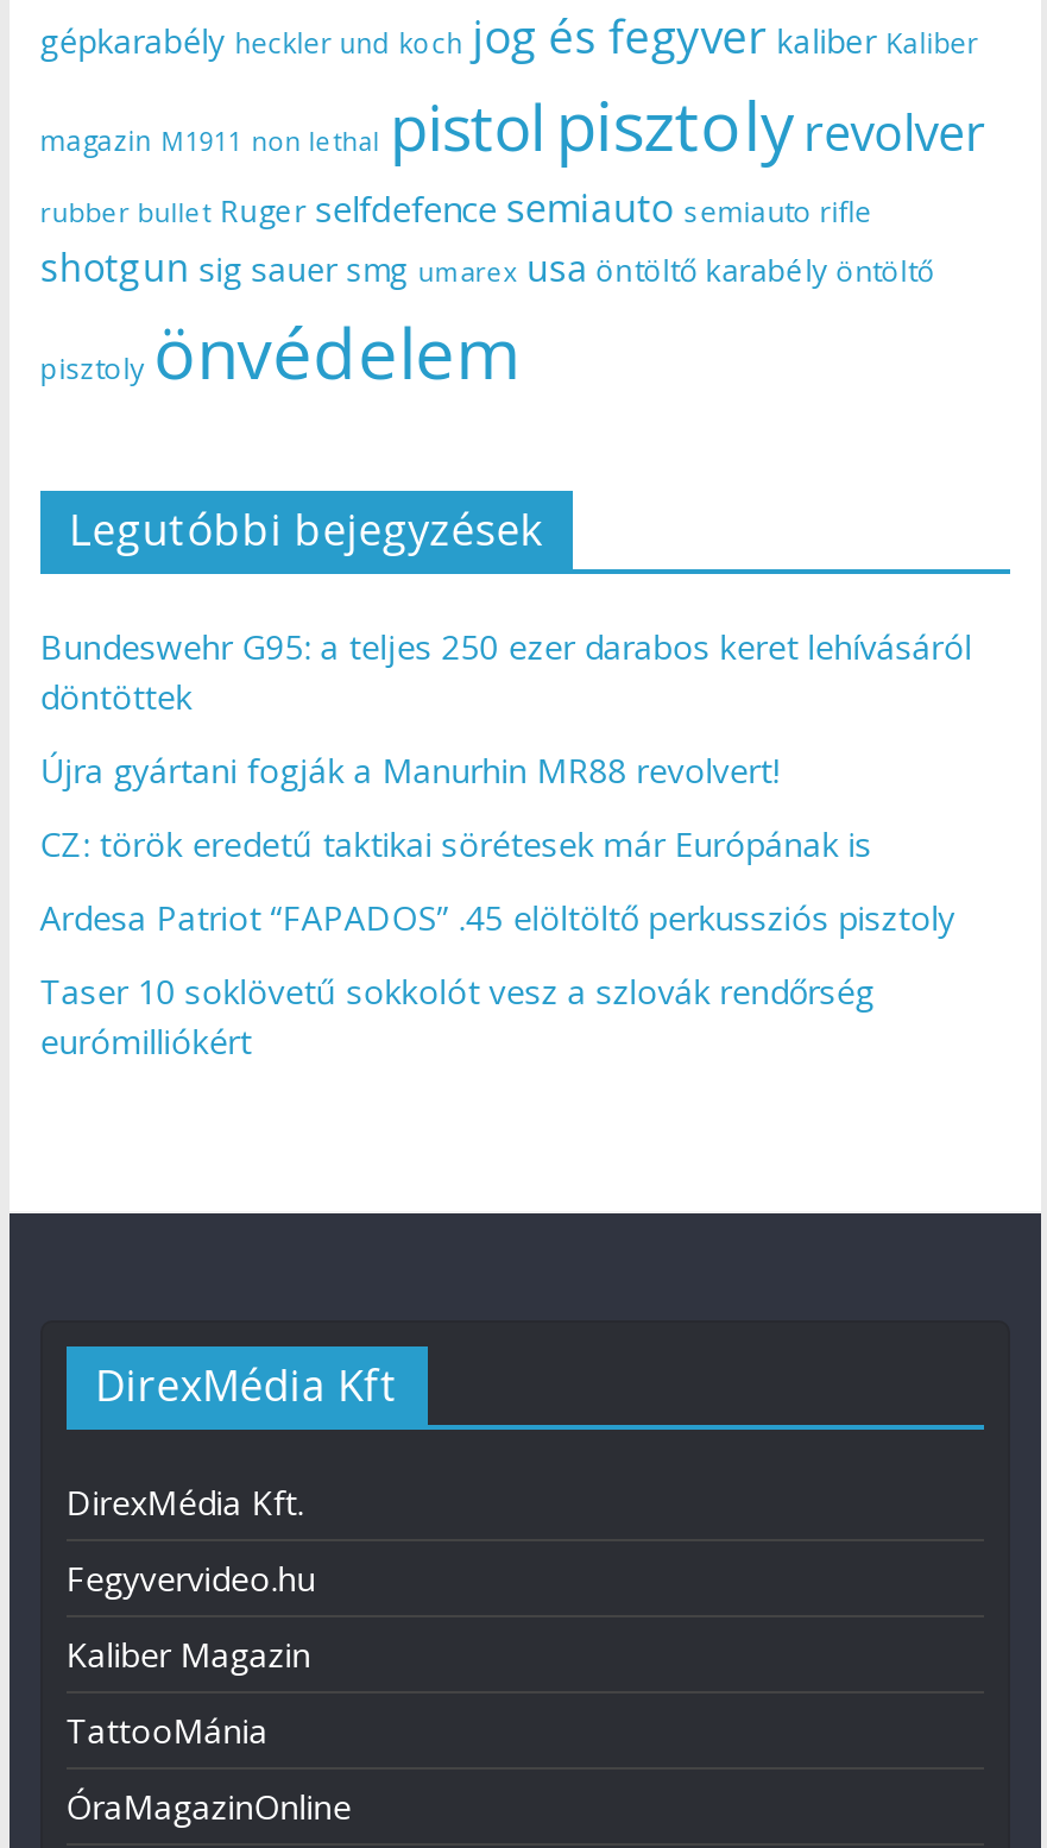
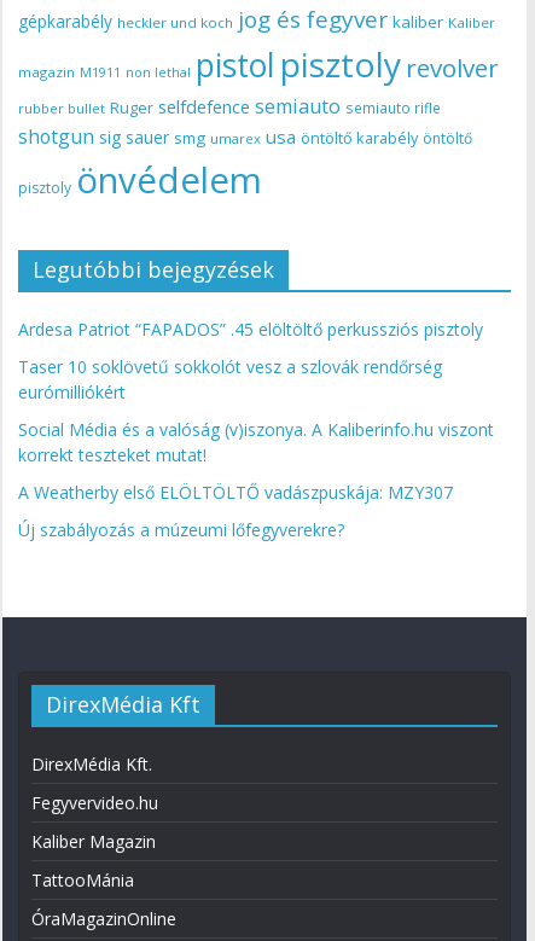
- Bundeswehr G95: a teljes 250 ezer darabos keret lehívásáról
- döntöttek
- Újra gyártani fogják a Manurhin MR88 revolvert!
- CZ: török eredetű taktikai sörétesek már Európának is

moved up: Ardesa Patriot “FAPADOS” .45 elöltöltő perkussziós pisztoly | Taser 10 soklövetű sokkolót vesz a szlovák rendőrség | eurómilliókért

+ Social Média és a valóság (v)iszonya. A Kaliberinfo.hu viszont
+ korrekt teszteket mutat!
+ A Weatherby első ELÖLTÖLTŐ vadászpuskája: MZY307
+ Új szabályozás a múzeumi lőfegyverekre?
